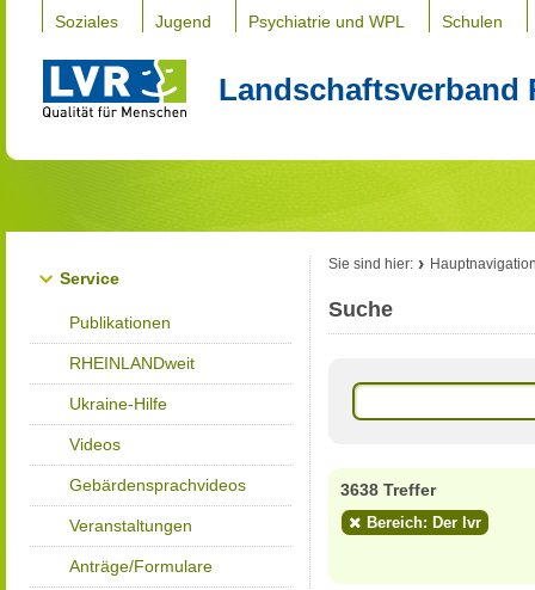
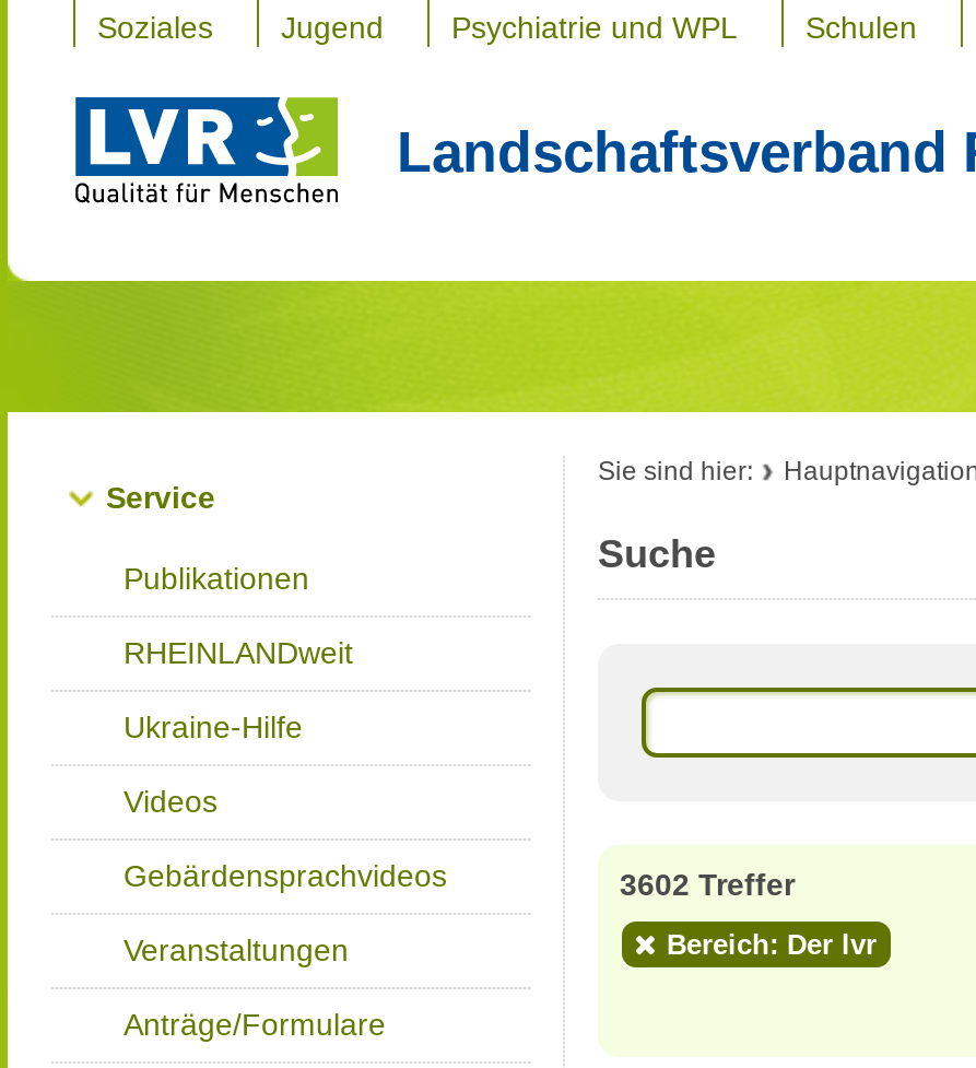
- 3638 Treffer
+ 3602 Treffer
